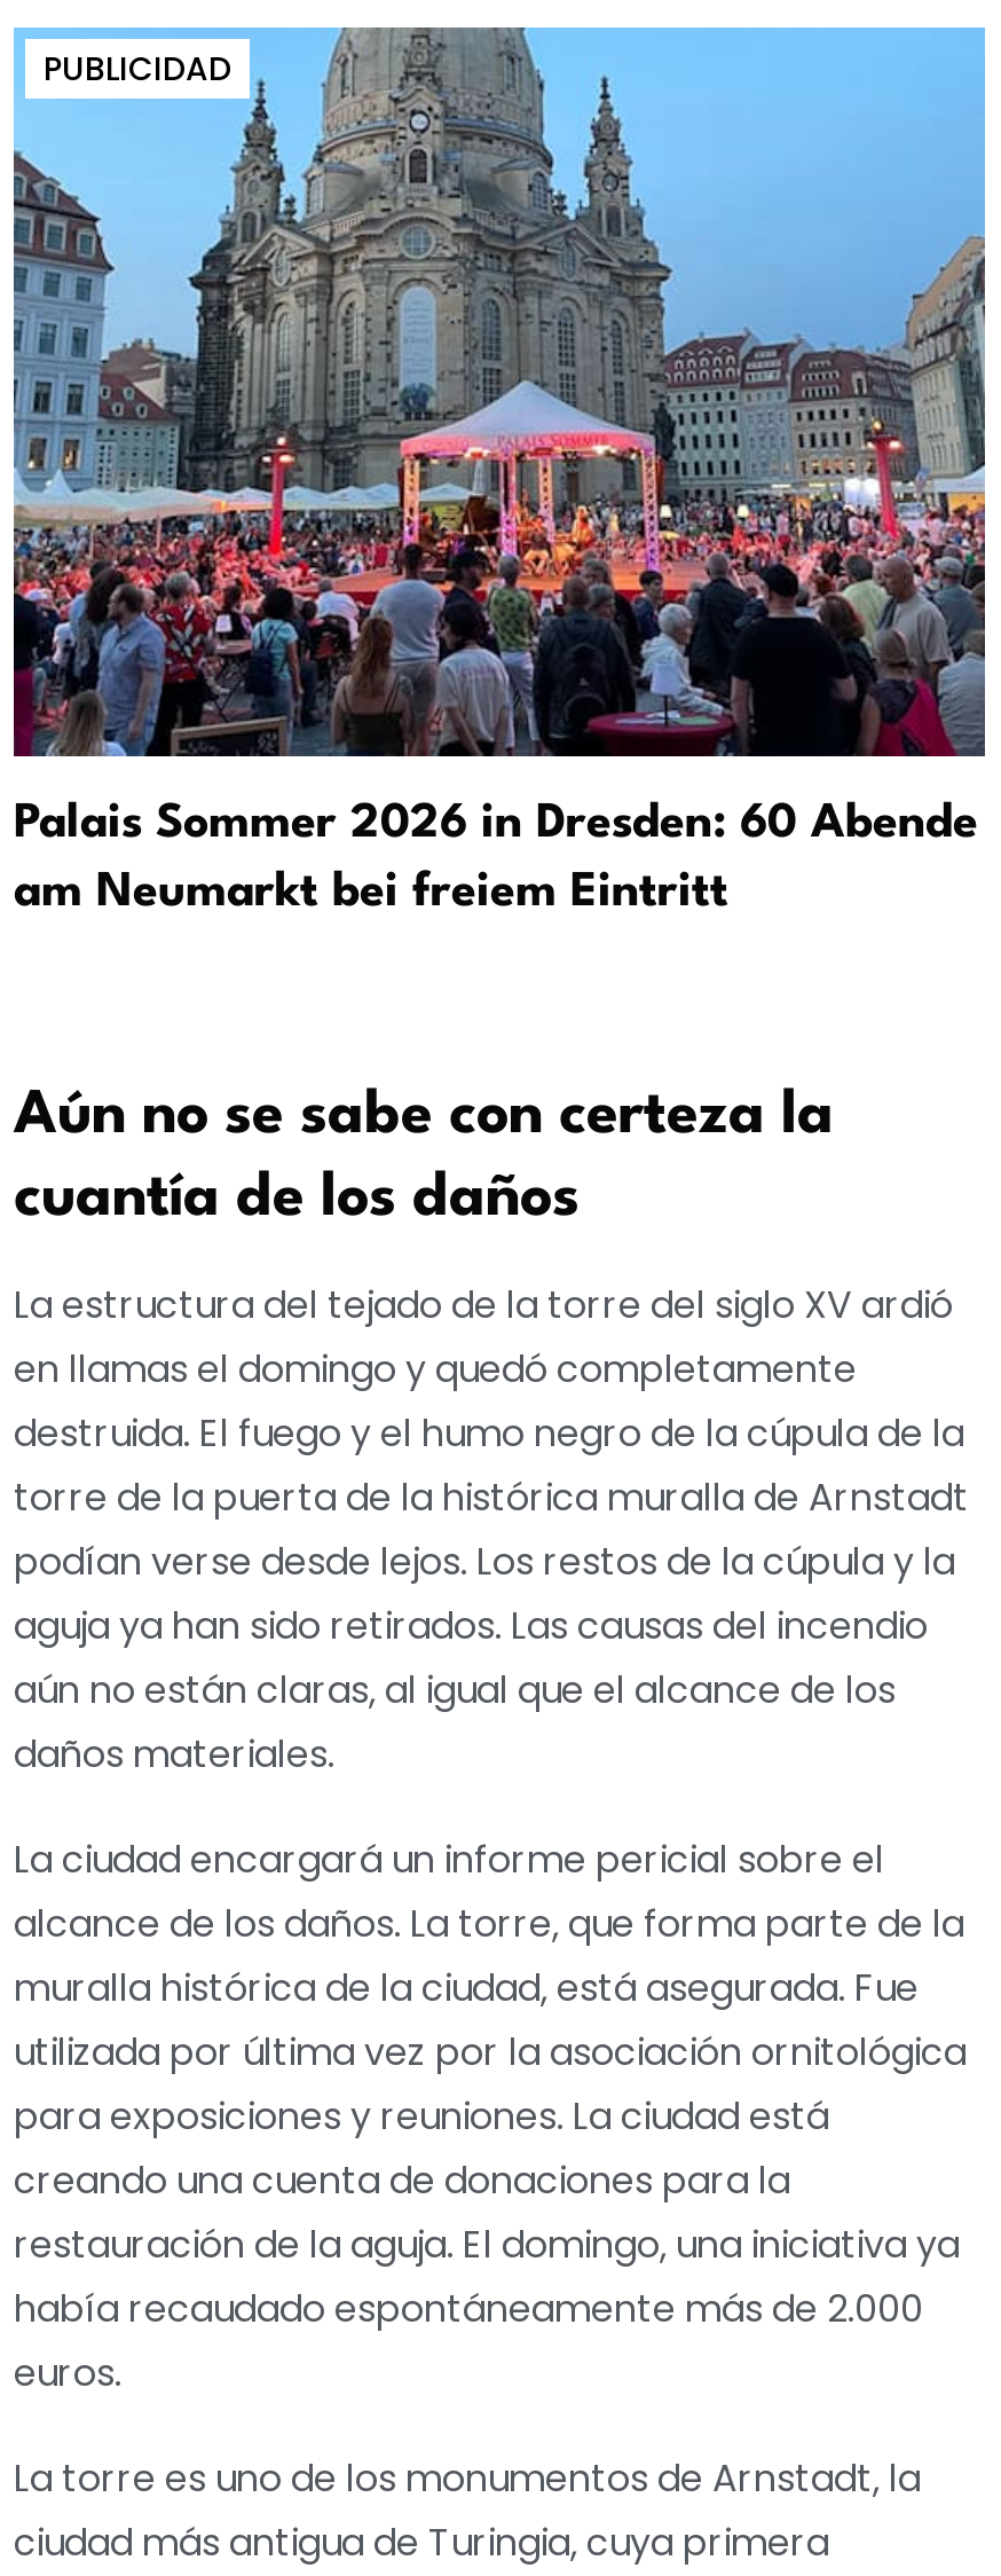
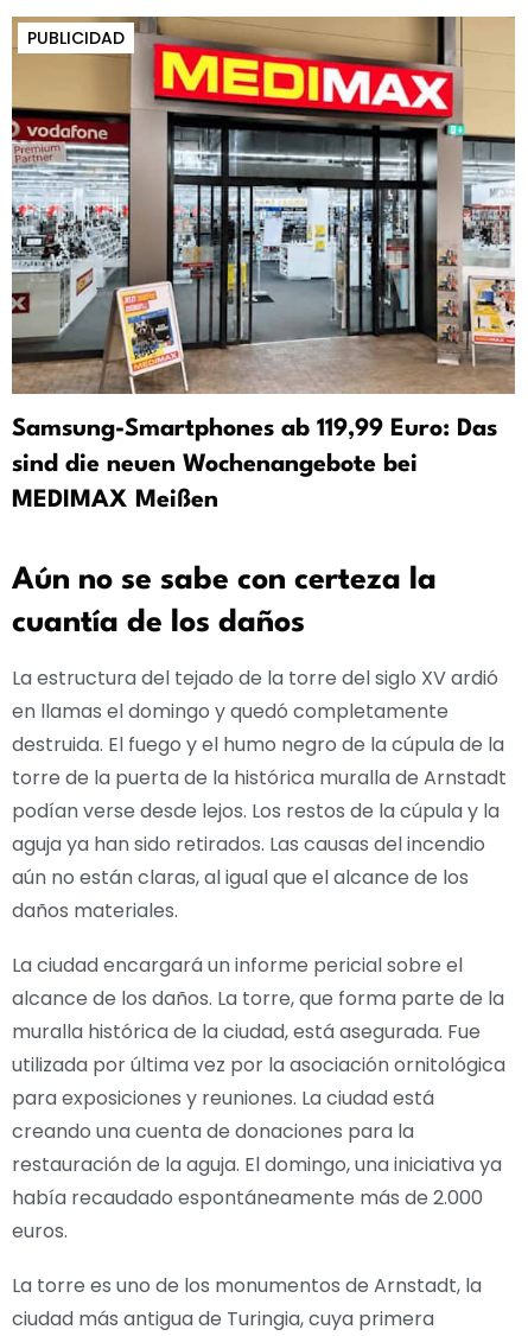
- [image]
- Palais Sommer 2026 in Dresden: 60 Abende
- am Neumarkt bei freiem Eintritt
+ [image]
+ Samsung-Smartphones ab 119,99 Euro: Das
+ sind die neuen Wochenangebote bei
+ MEDIMAX Meißen
